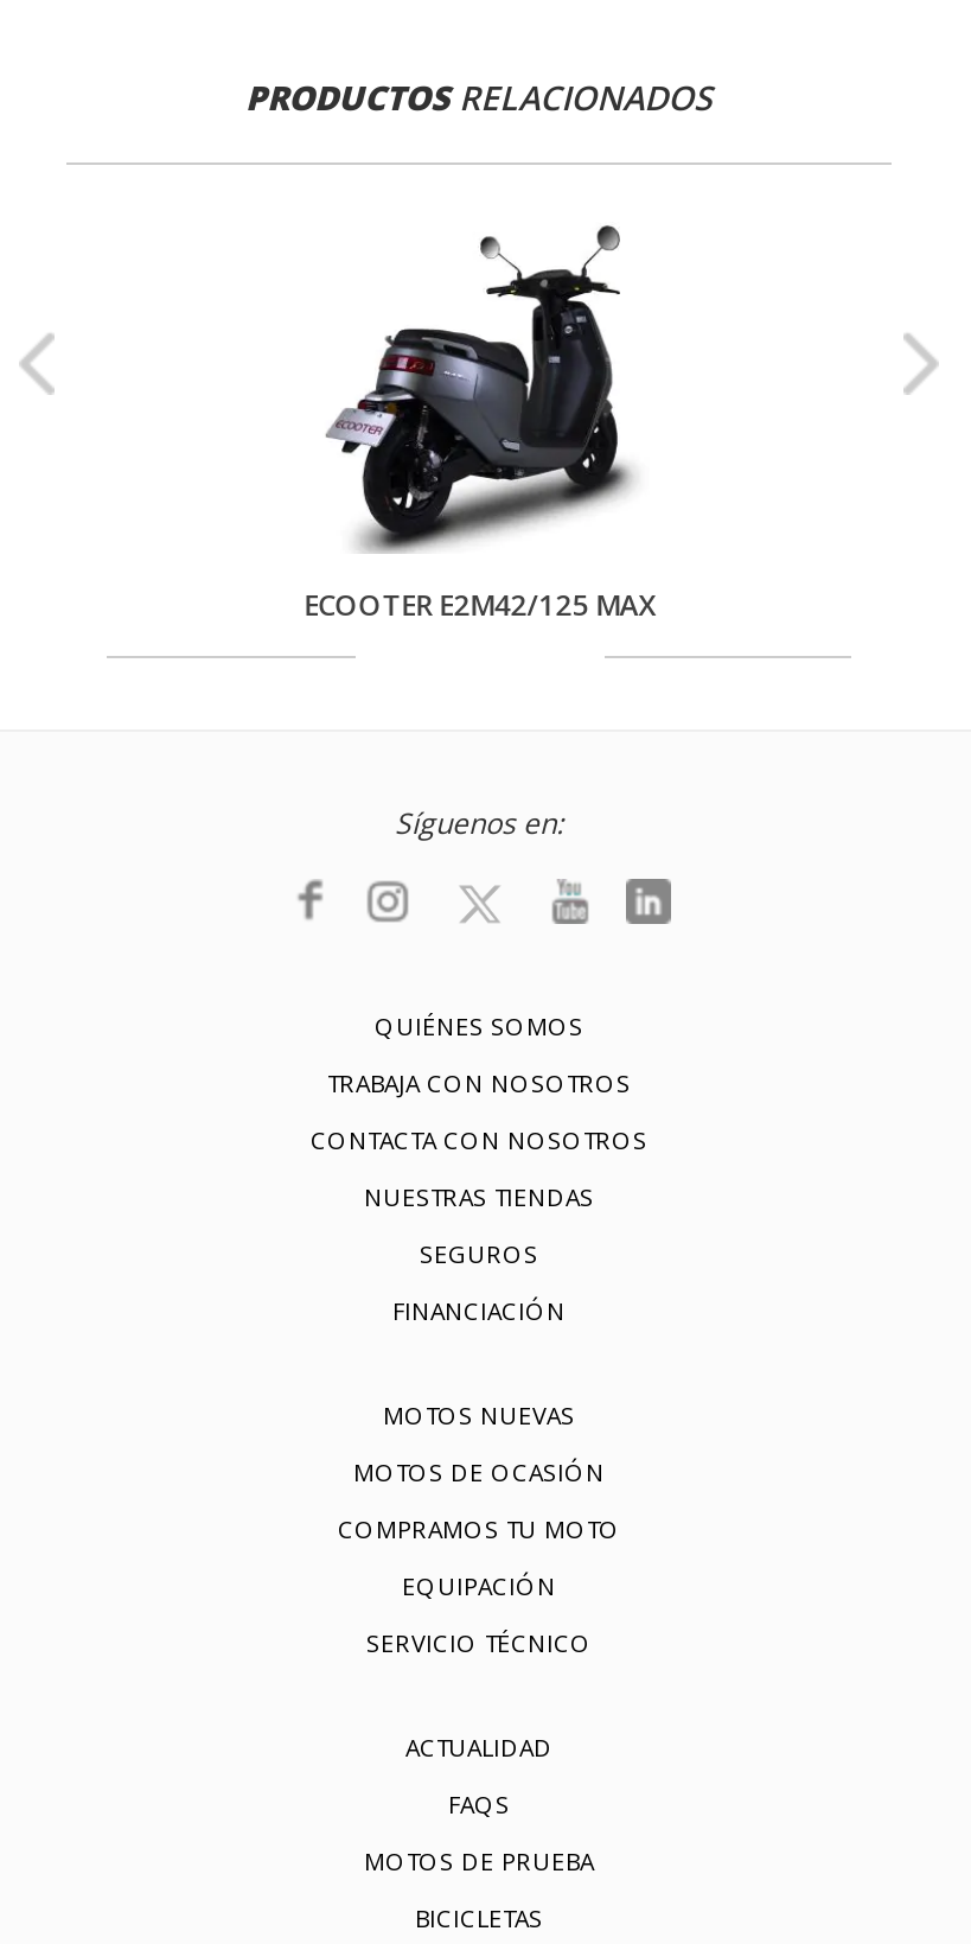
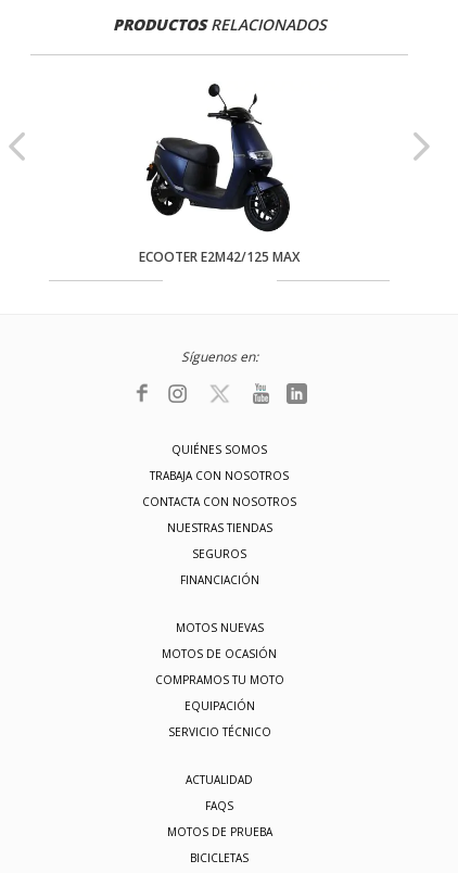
- [image]
+ [image]
